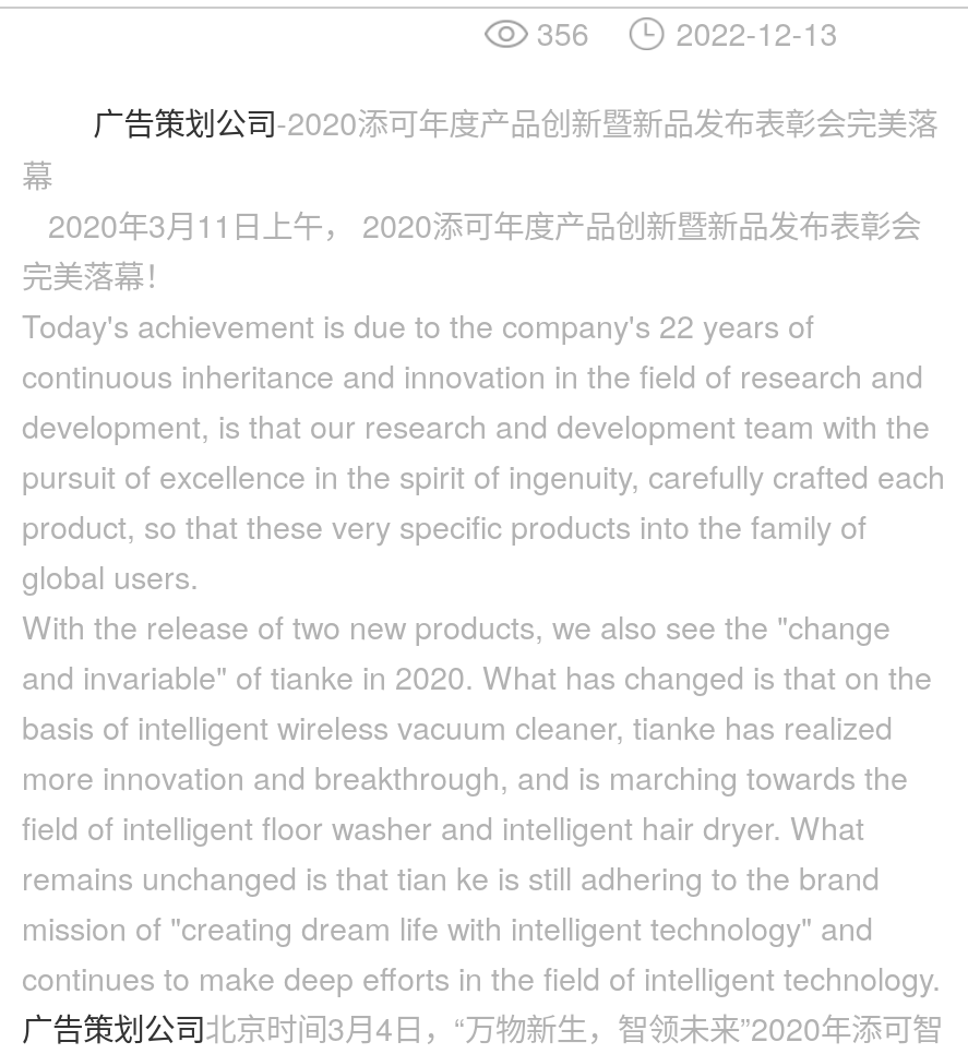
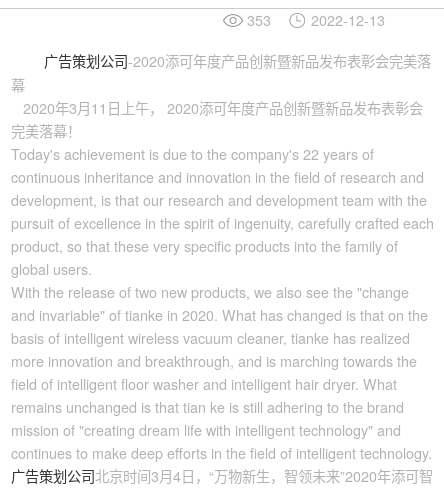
- 356 2022-12-13
+ 353 2022-12-13
